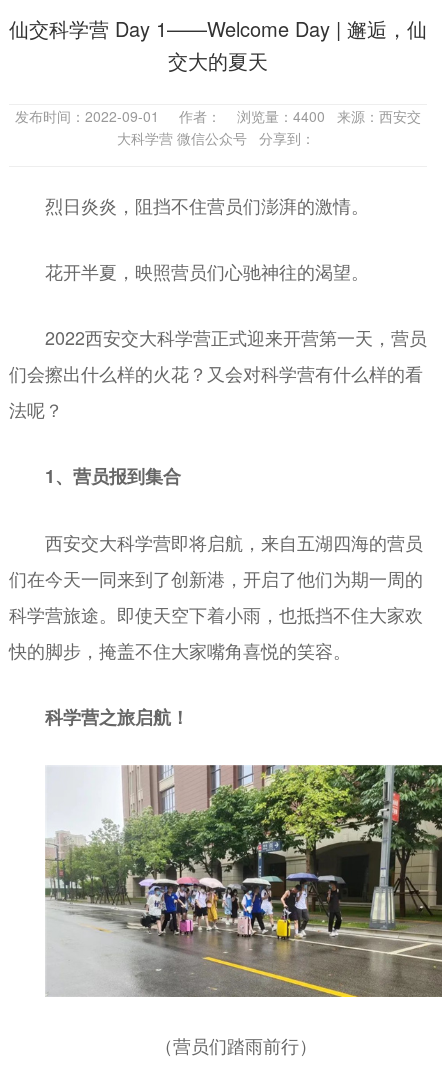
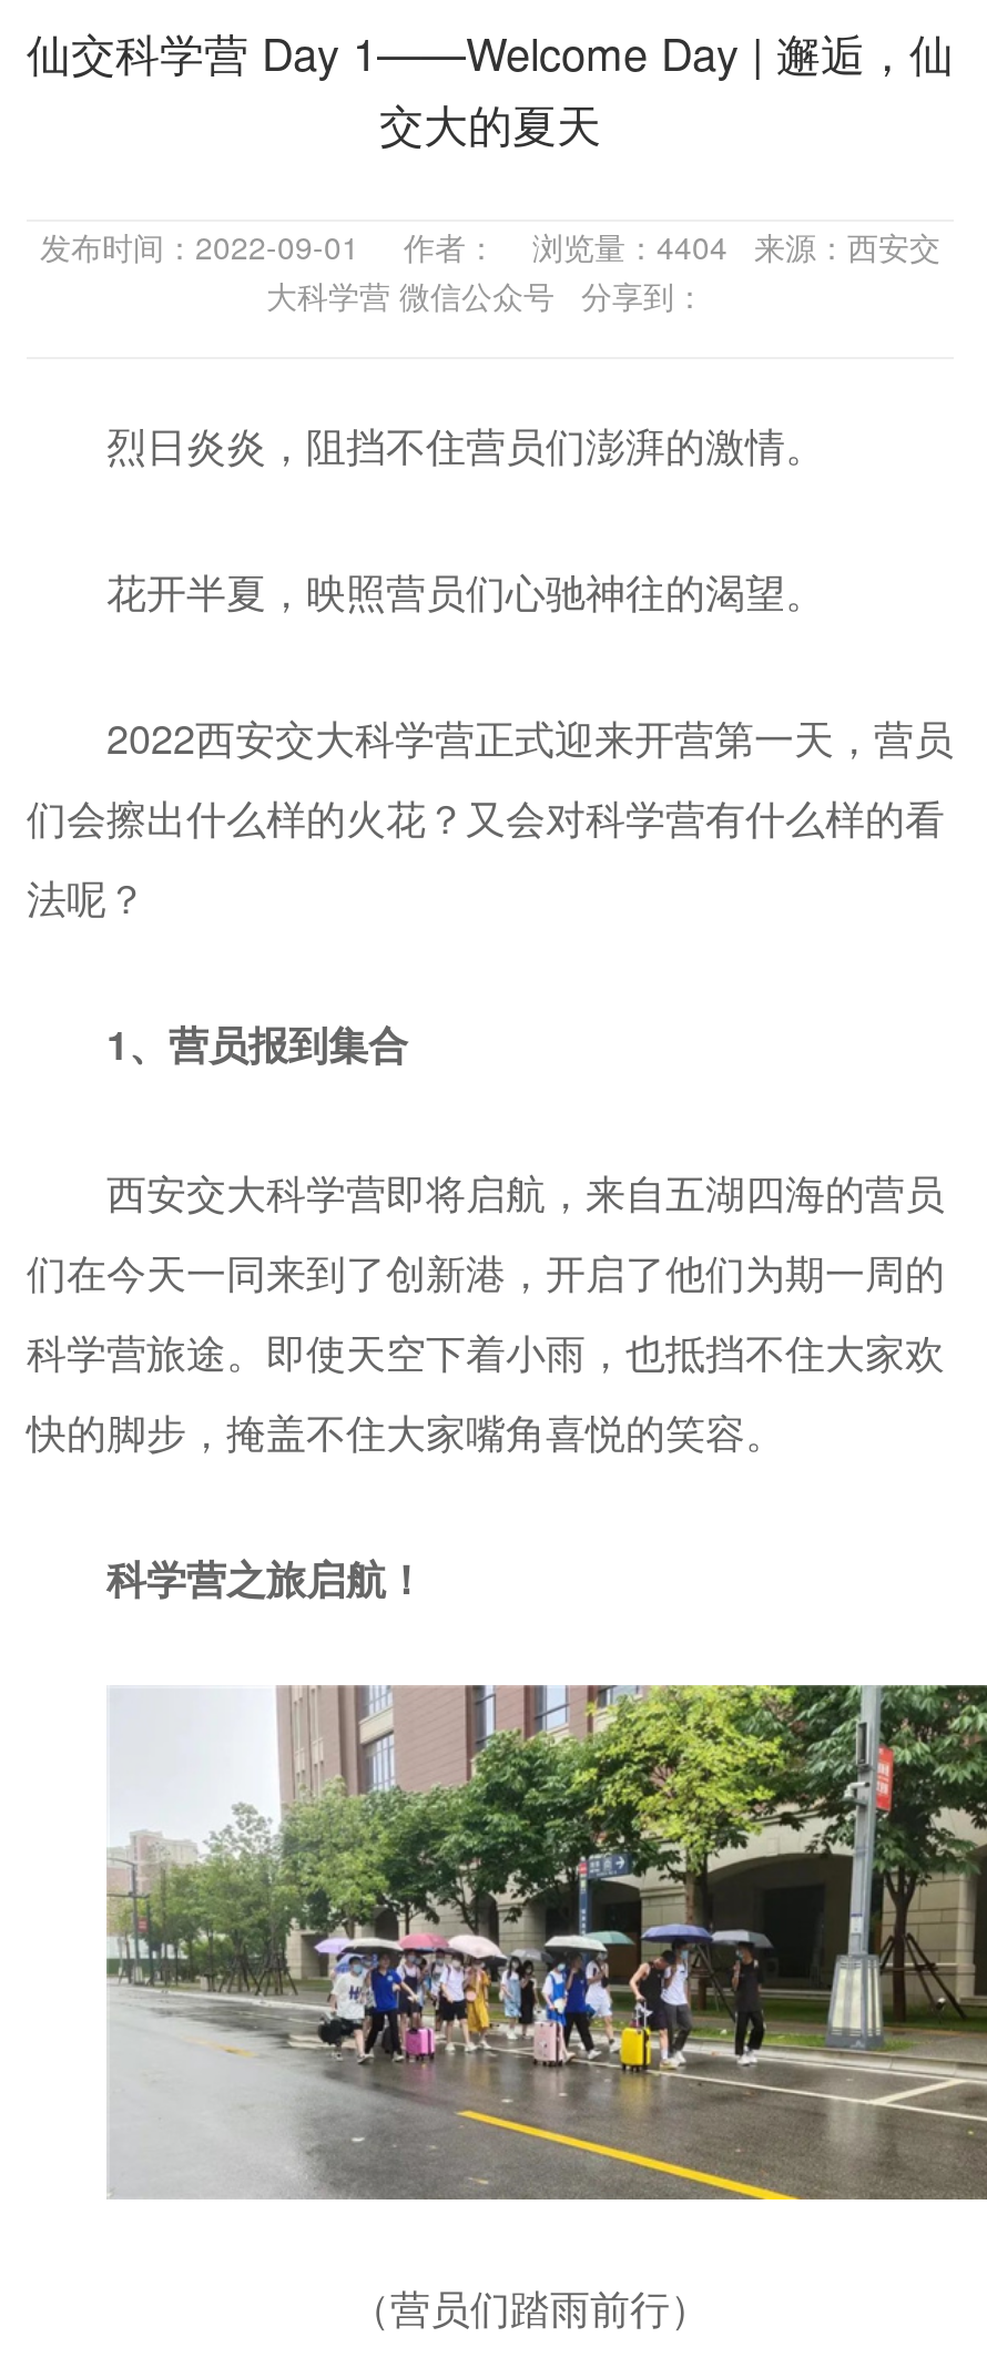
- 发布时间：2022-09-01 作者： 浏览量：4400 来源：西安交
+ 发布时间：2022-09-01 作者： 浏览量：4404 来源：西安交
